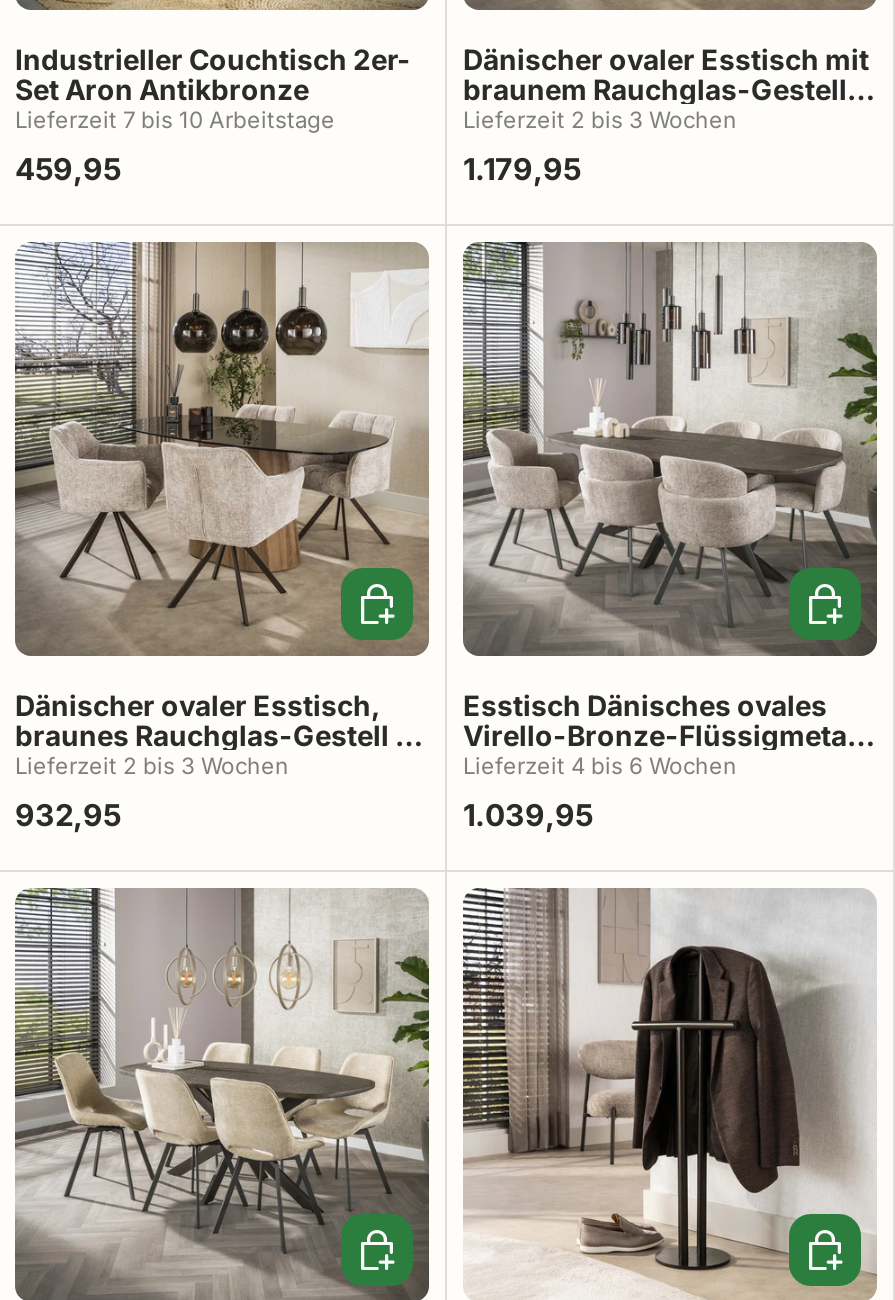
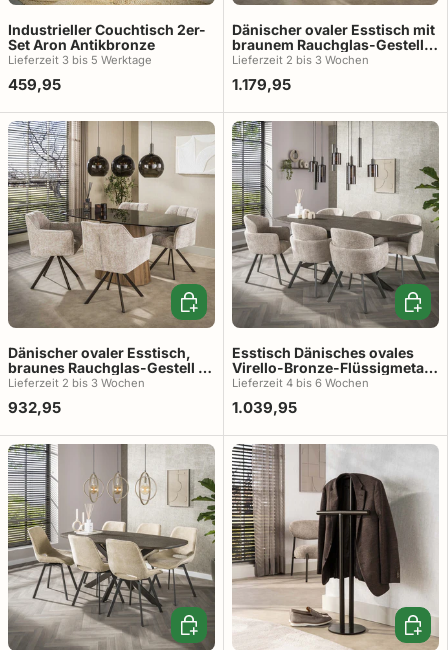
- Lieferzeit 7 bis 10 Arbeitstage
+ Lieferzeit 3 bis 5 Werktage
